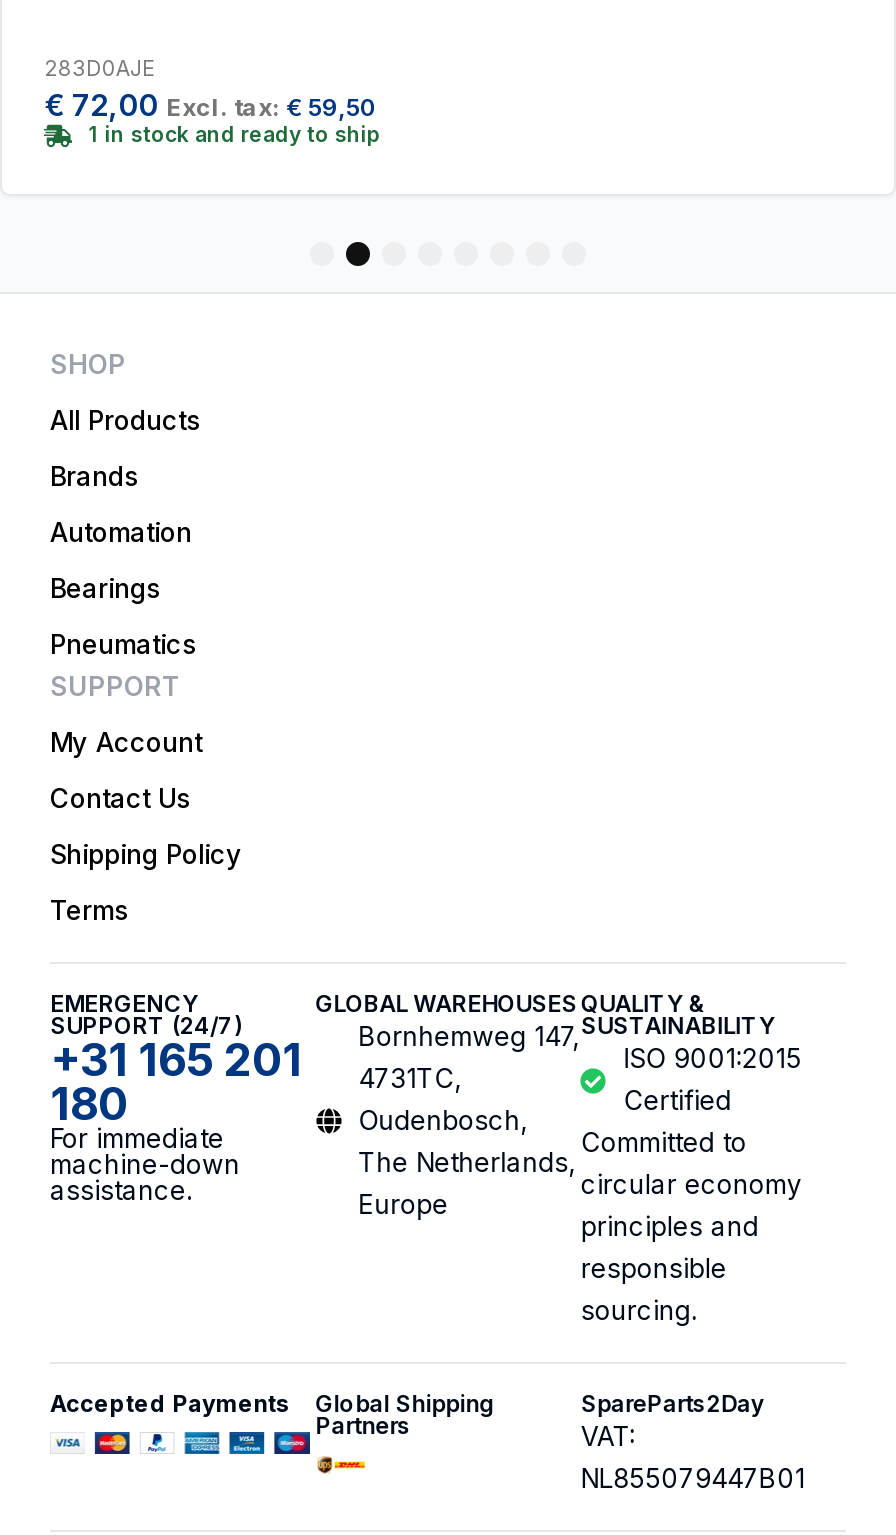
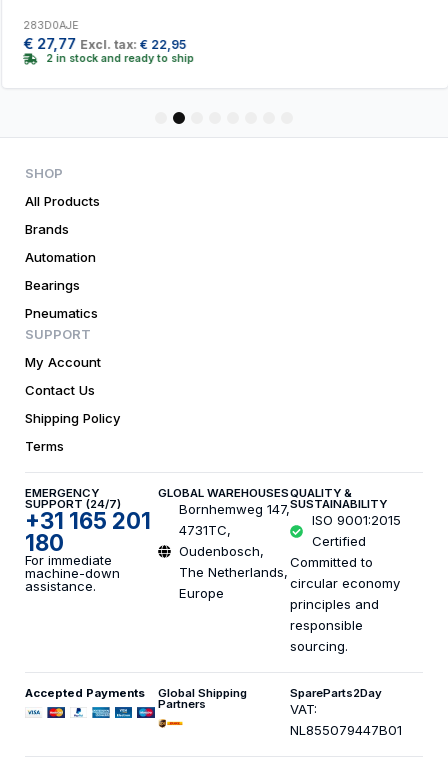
- €72,00 Excl. tax: €59,50
+ €27,77 Excl. tax: €22,95

- 1 in stock and ready to ship
+ 2 in stock and ready to ship
